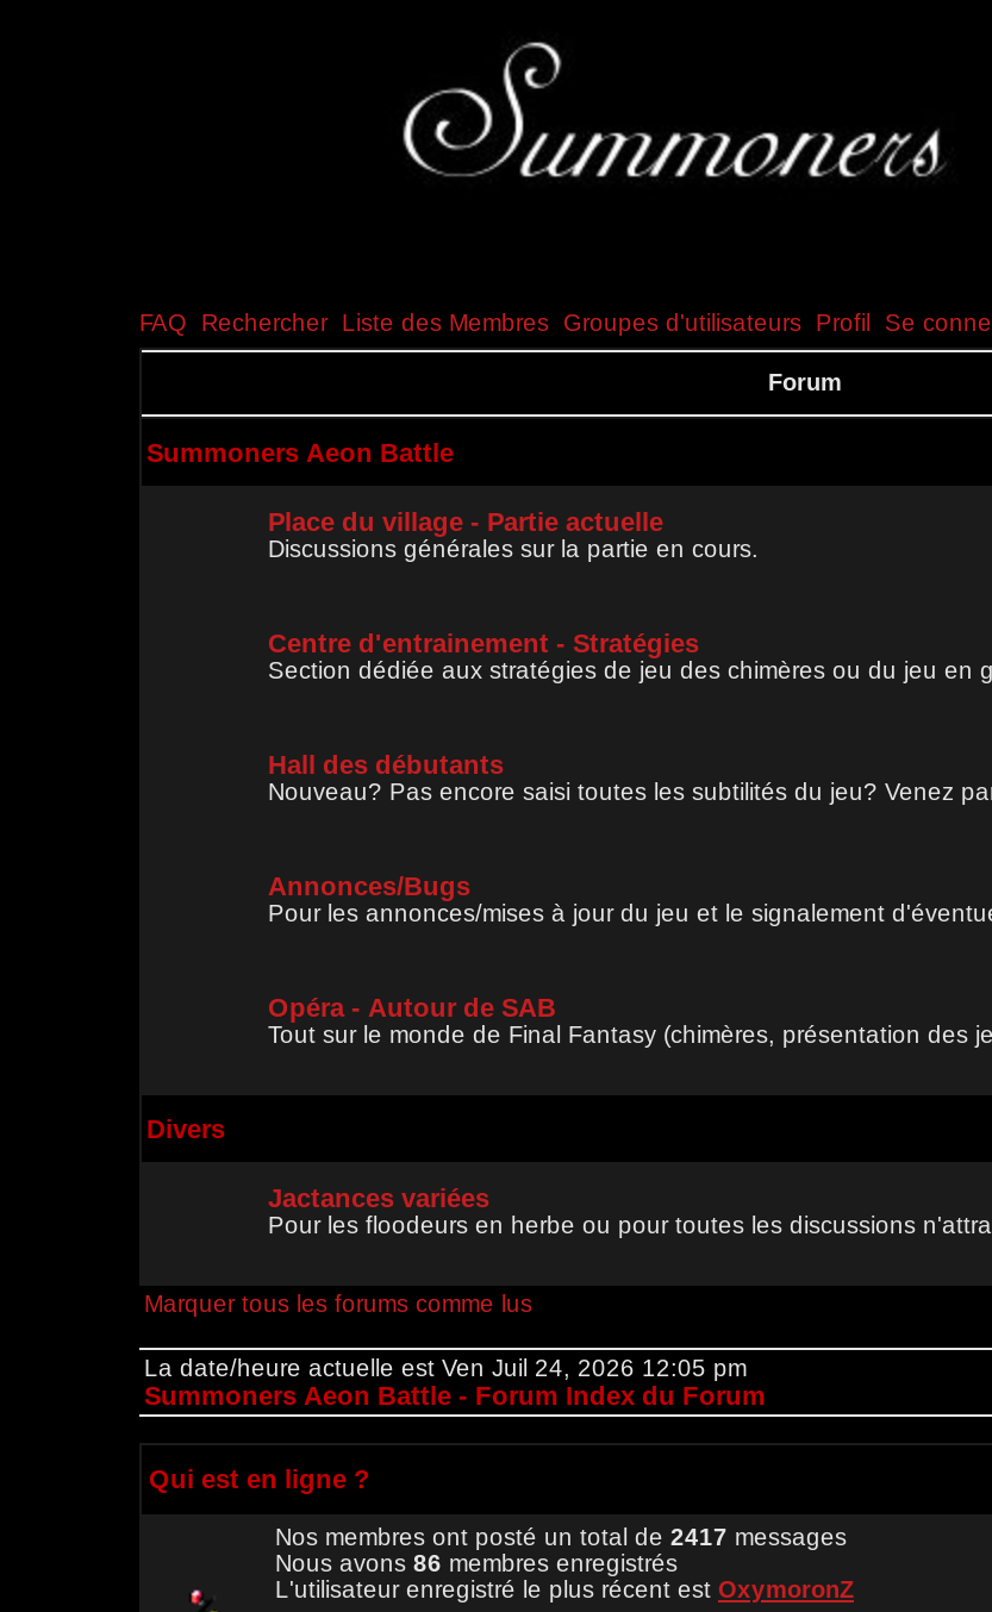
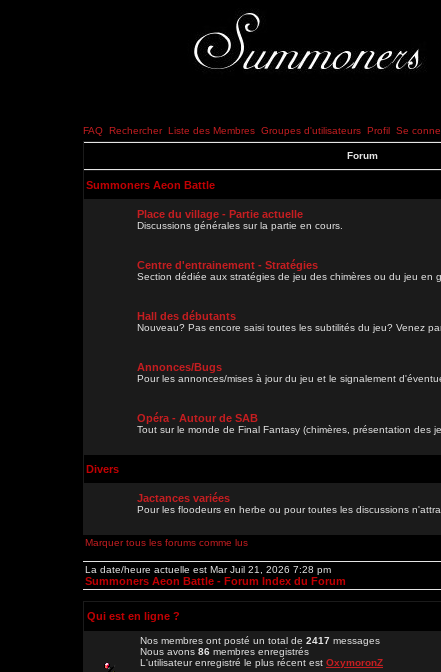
- La date/heure actuelle est Ven Juil 24, 2026 12:05 pm
+ La date/heure actuelle est Mar Juil 21, 2026 7:28 pm
